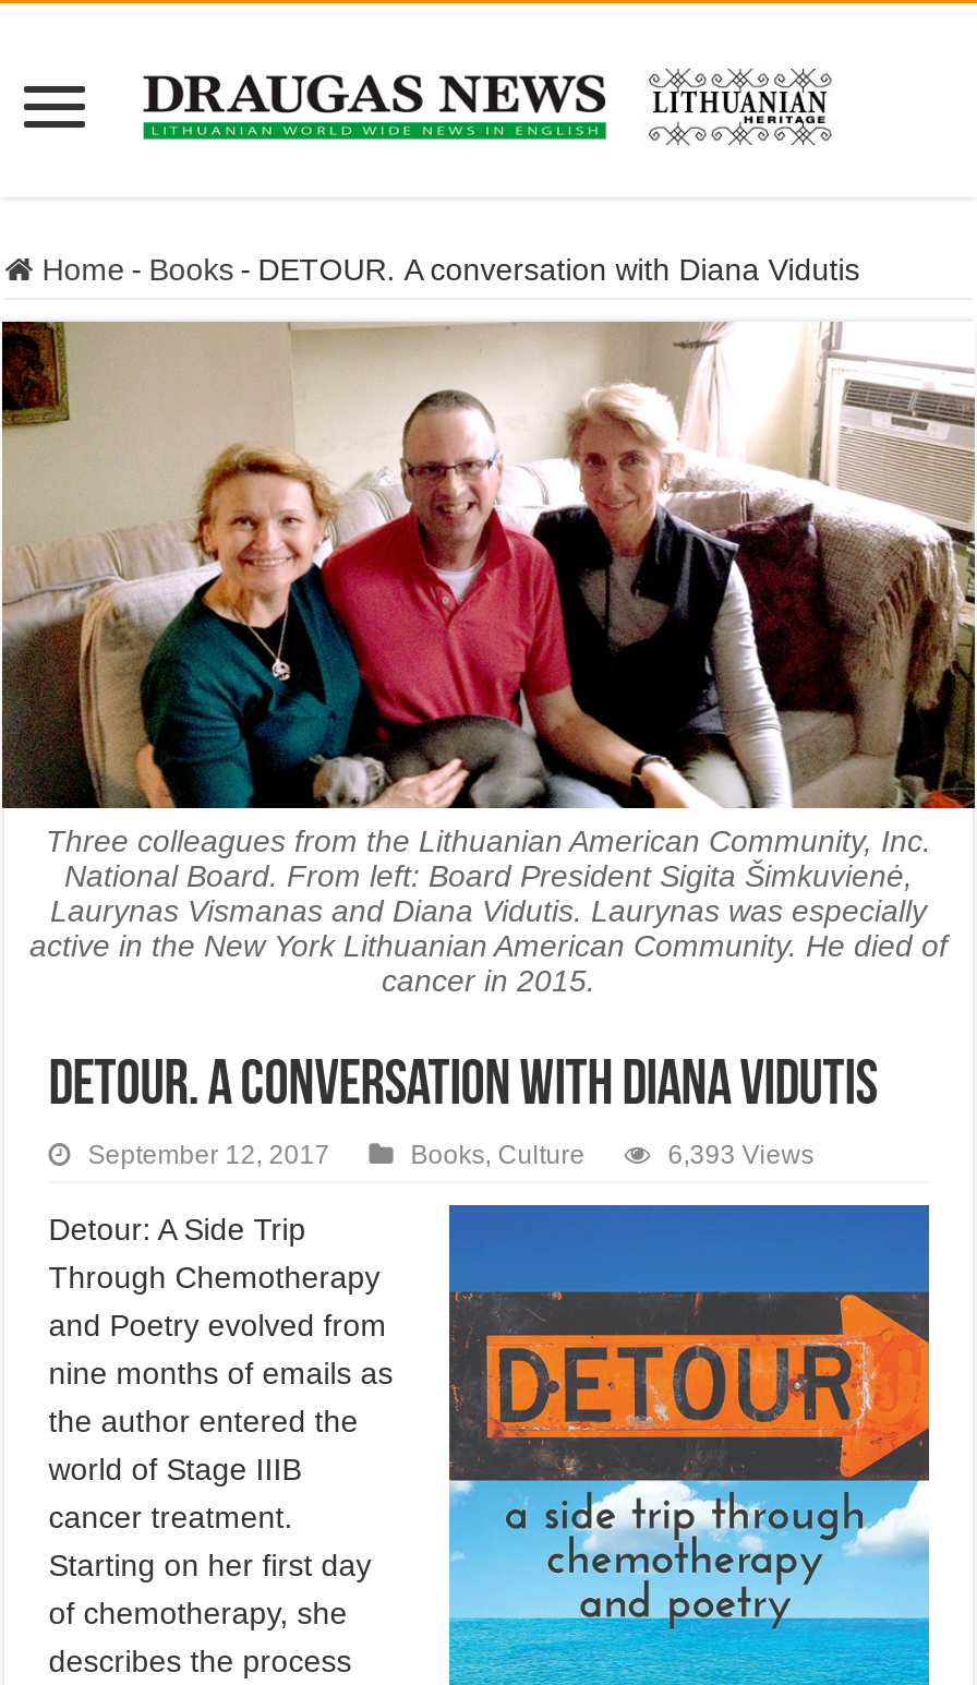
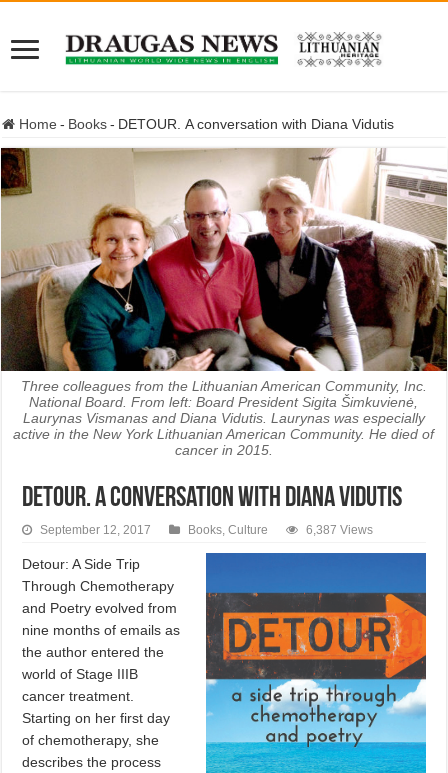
- 6,393 Views
+ 6,387 Views
